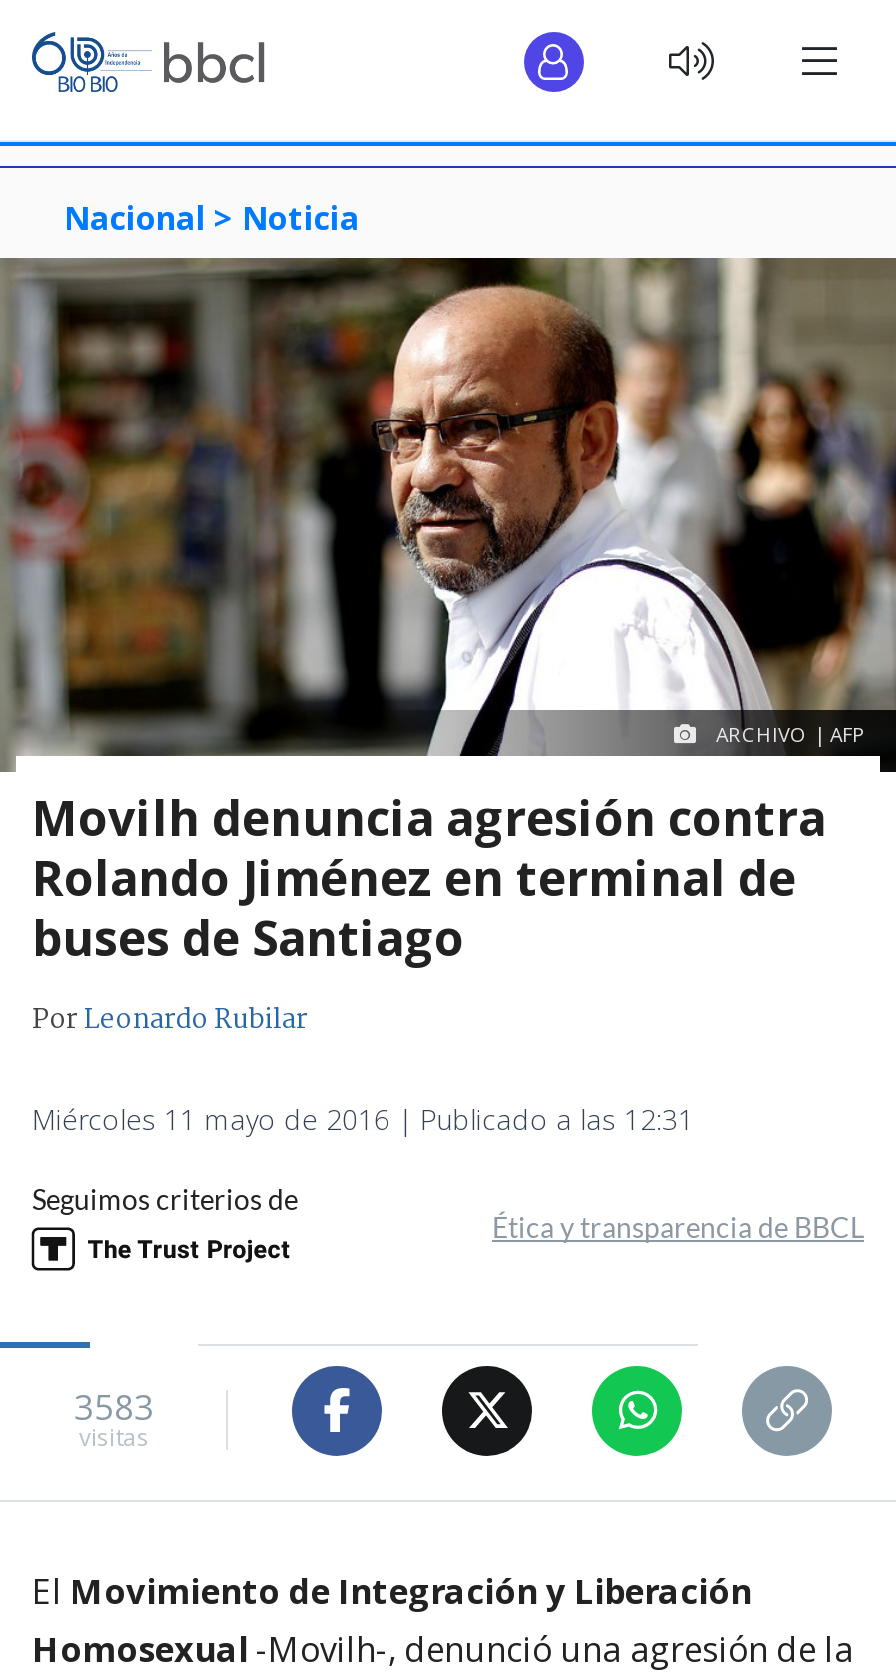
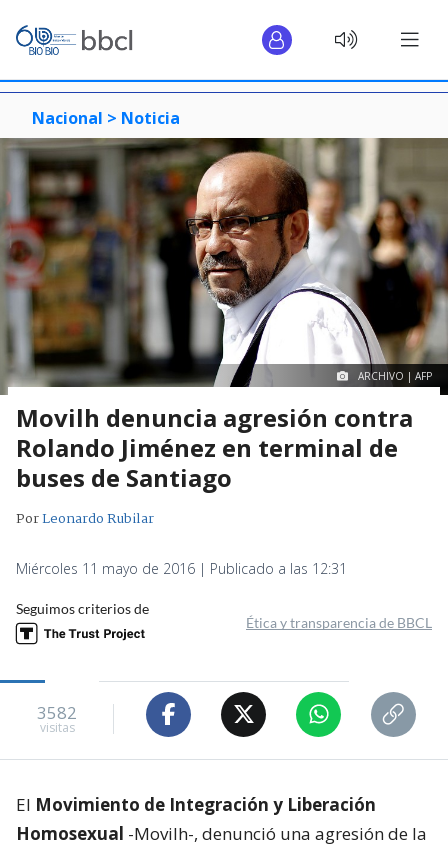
- 3583
+ 3582
